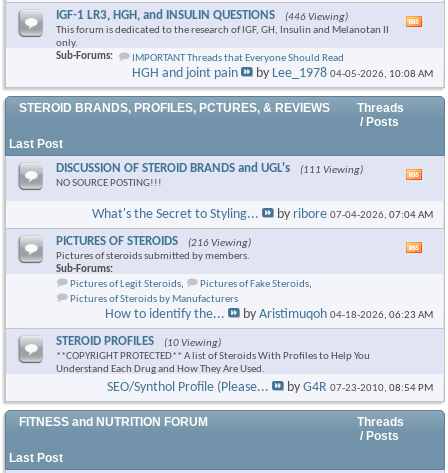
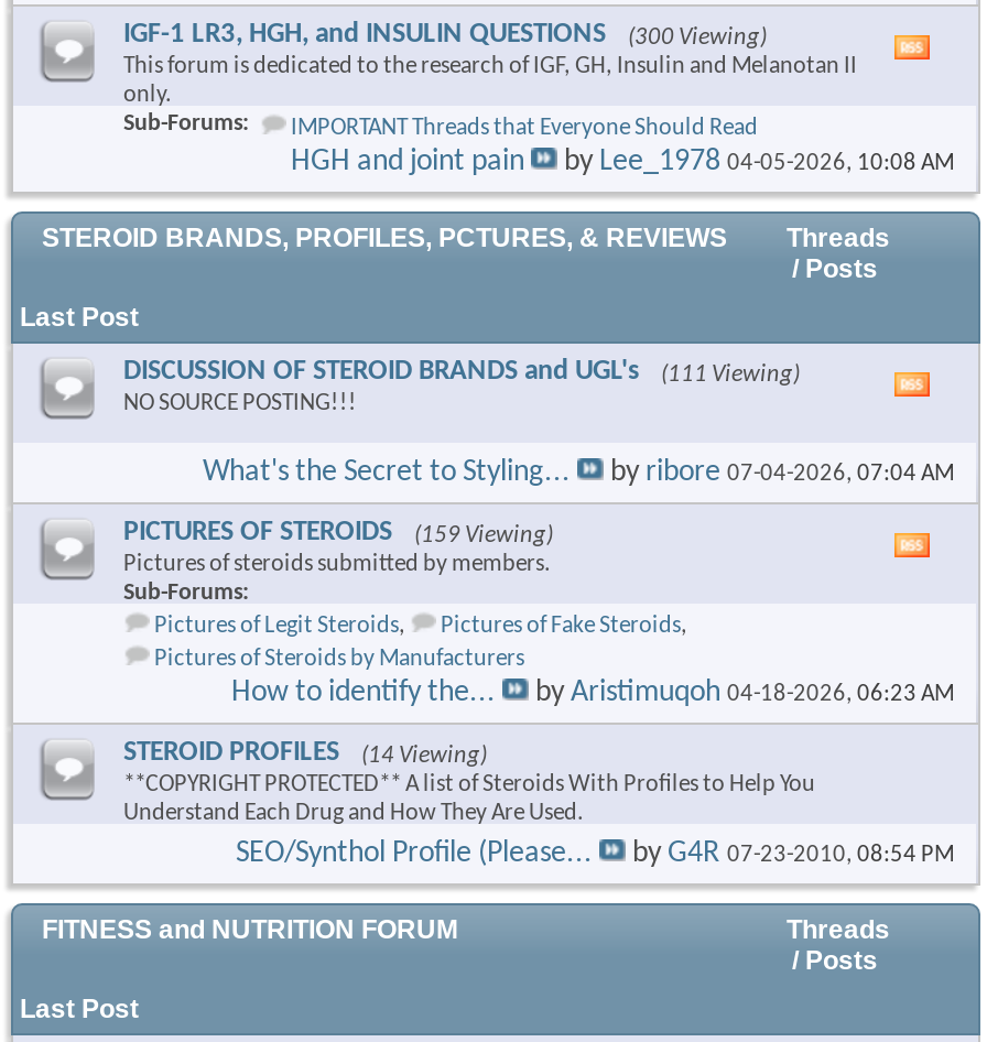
- IGF-1 LR3, HGH, and INSULIN QUESTIONS (446 Viewing)
+ IGF-1 LR3, HGH, and INSULIN QUESTIONS (300 Viewing)

- PICTURES OF STEROIDS (216 Viewing)
+ PICTURES OF STEROIDS (159 Viewing)

- STEROID PROFILES (10 Viewing)
+ STEROID PROFILES (14 Viewing)
